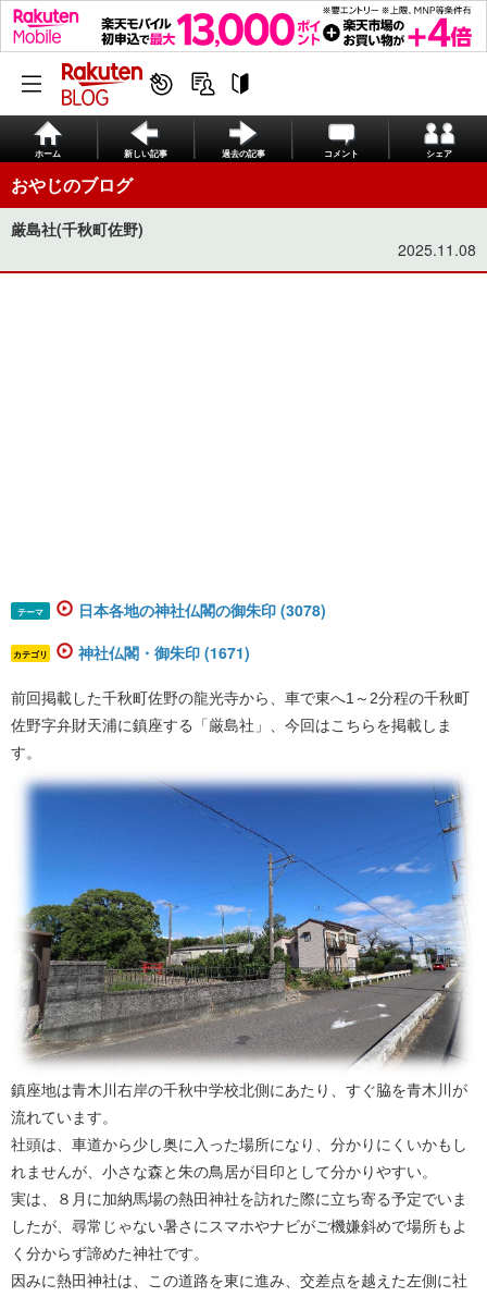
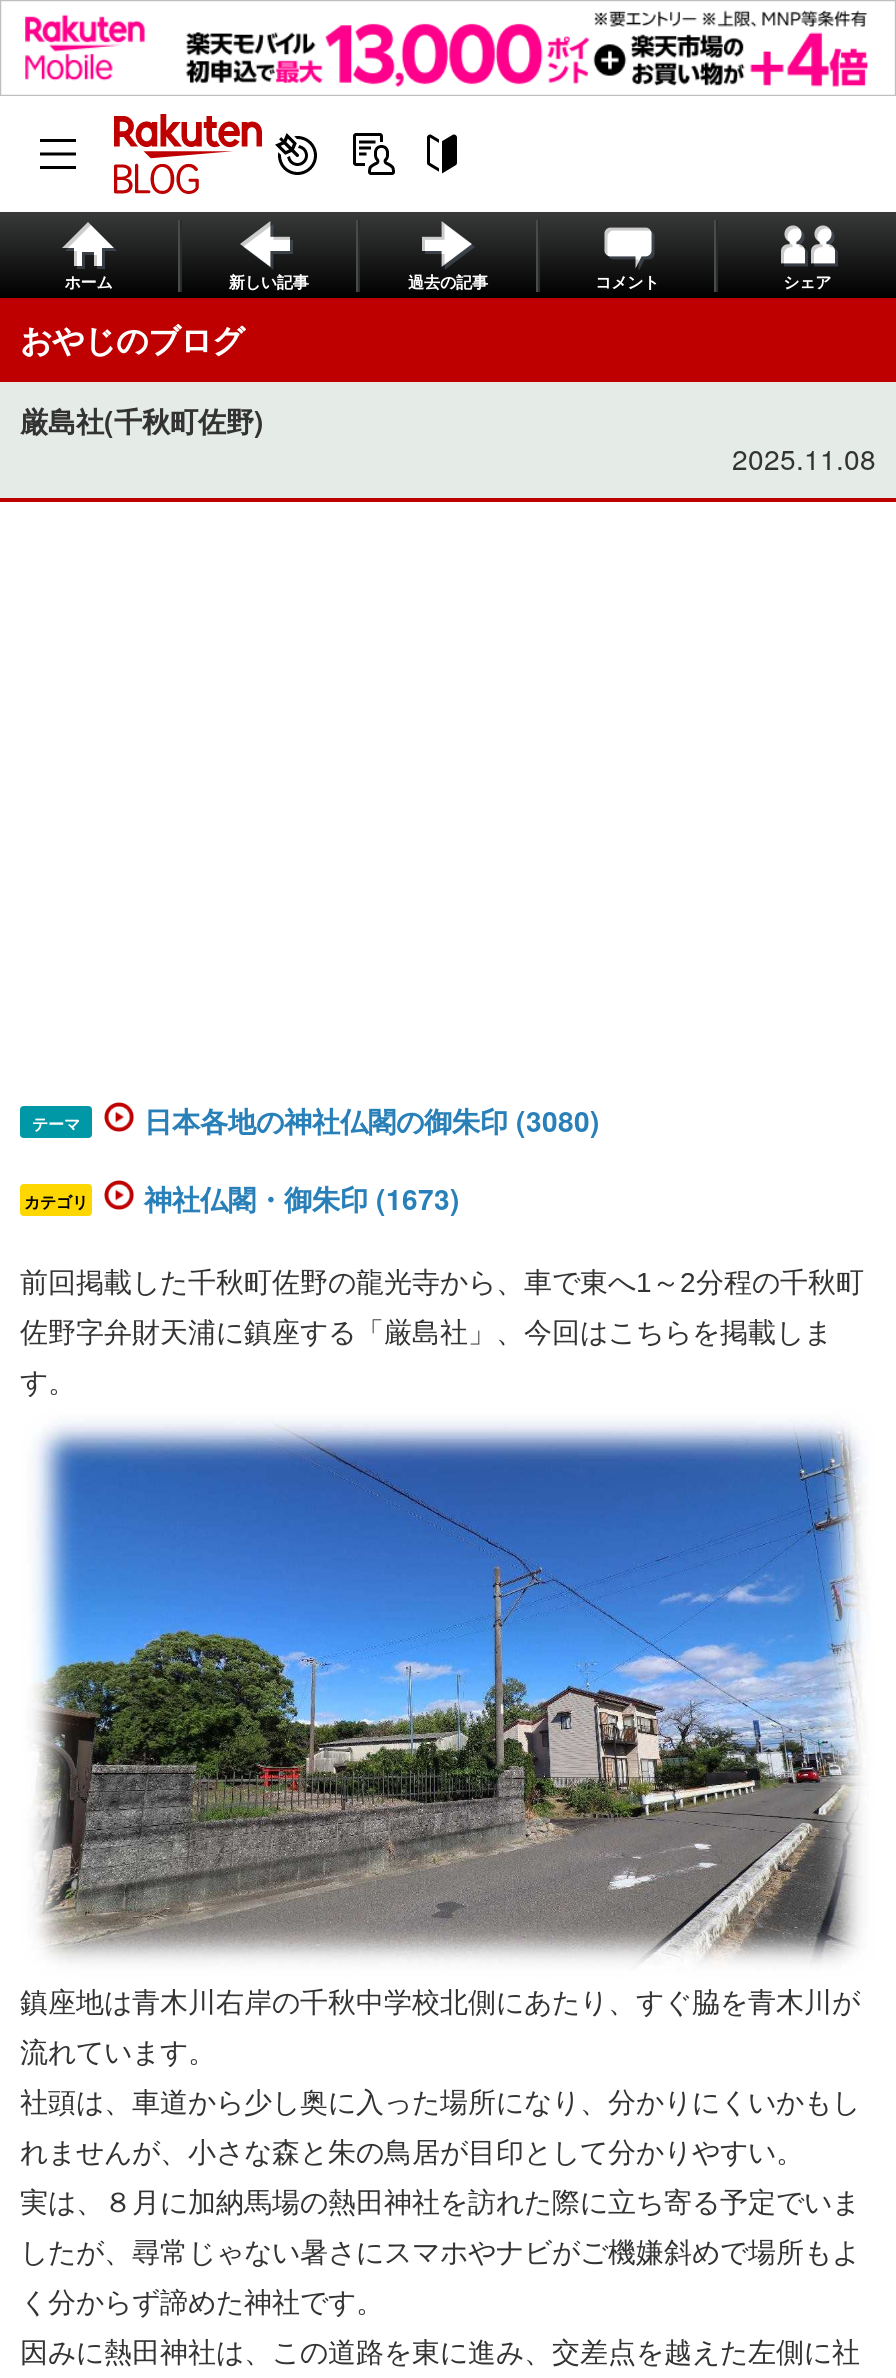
- 日本各地の神社仏閣の御朱印 (3078)
+ 日本各地の神社仏閣の御朱印 (3080)

- 神社仏閣・御朱印 (1671)
+ 神社仏閣・御朱印 (1673)
